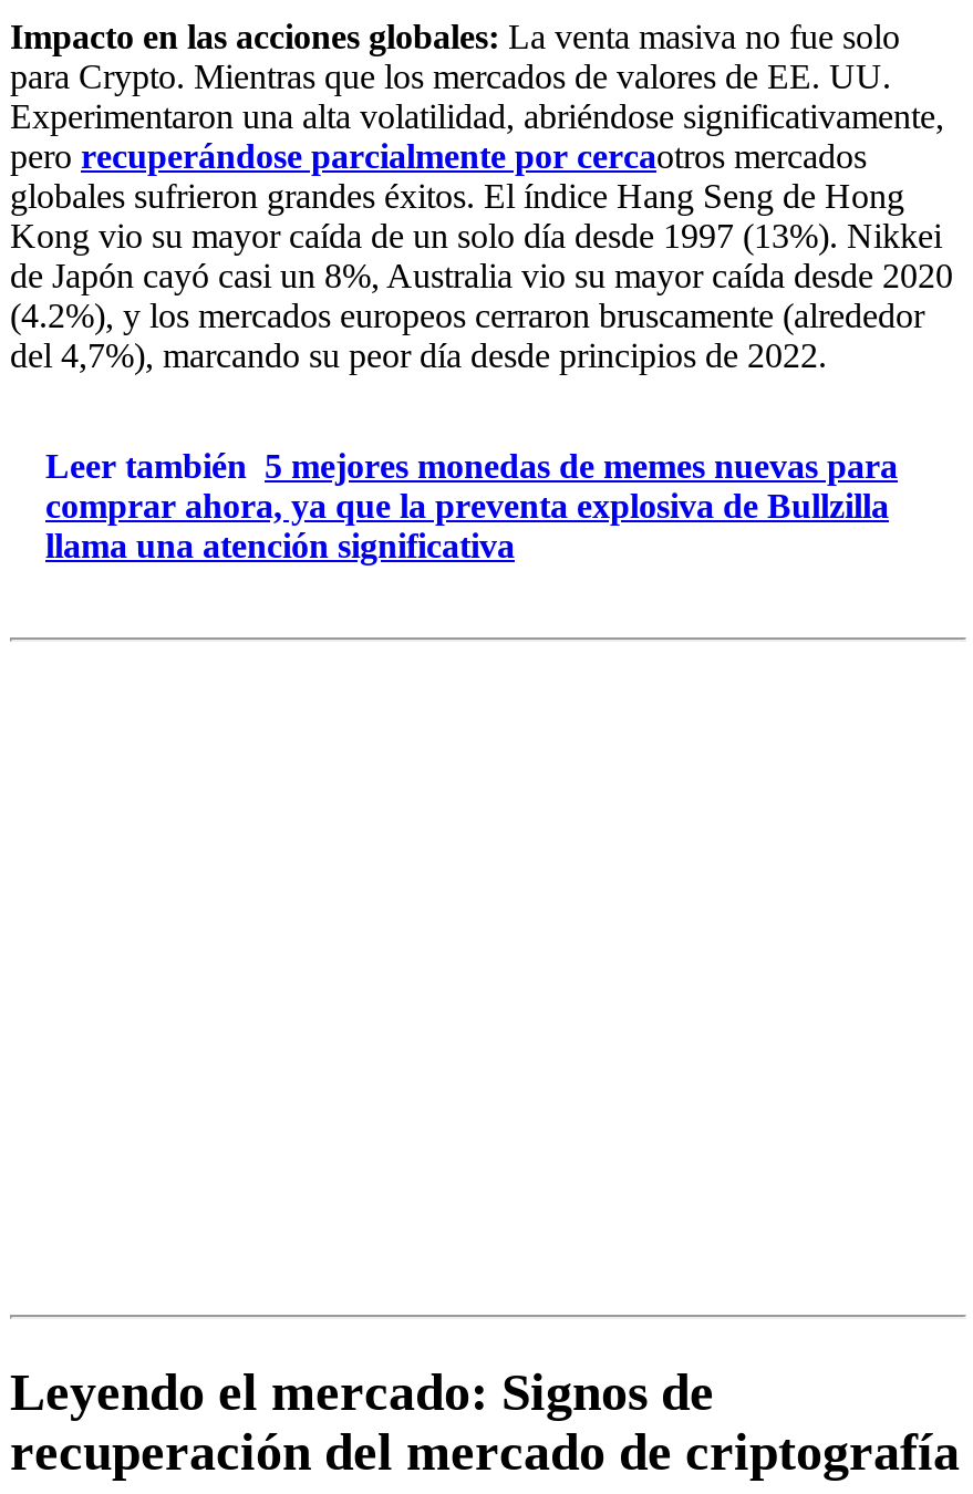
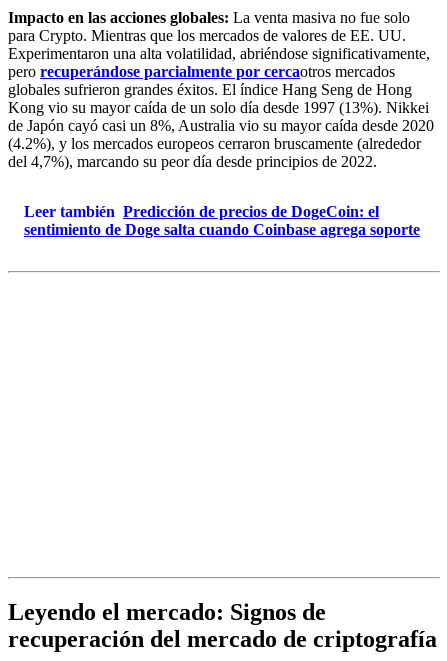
- Leer también 5 mejores monedas de memes nuevas para
- comprar ahora, ya que la preventa explosiva de Bullzilla
- llama una atención significativa
+ Leer también Predicción de precios de DogeCoin: el
+ sentimiento de Doge salta cuando Coinbase agrega soporte
